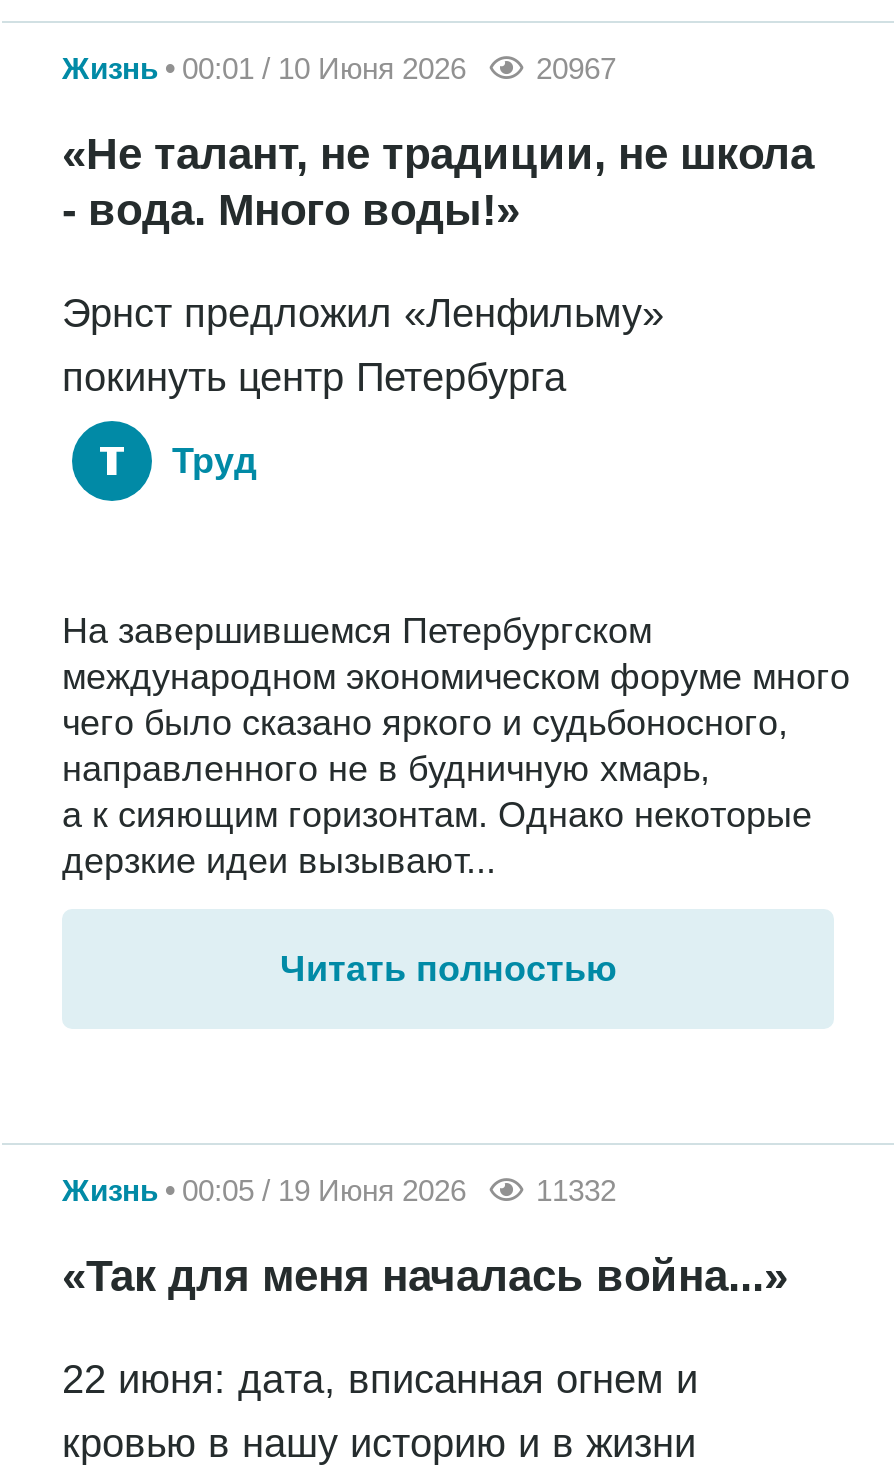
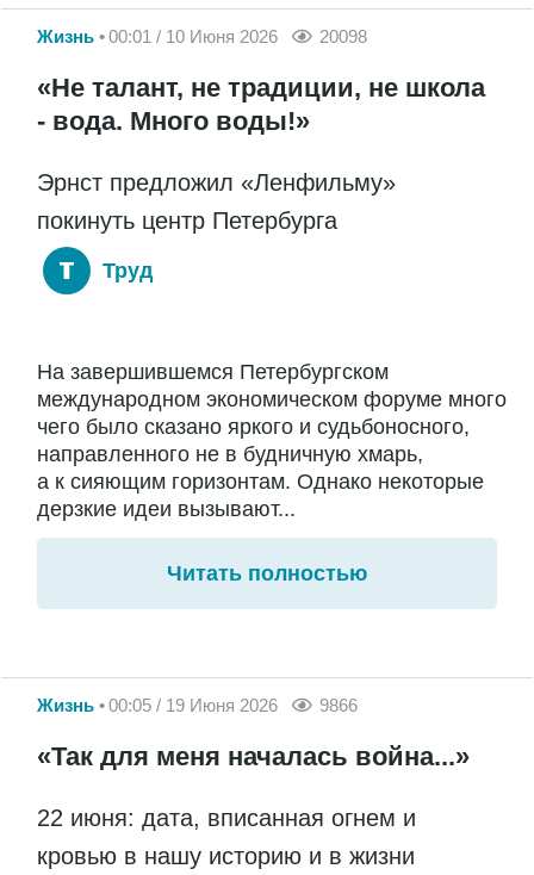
- 20967
+ 20098

- 11332
+ 9866
